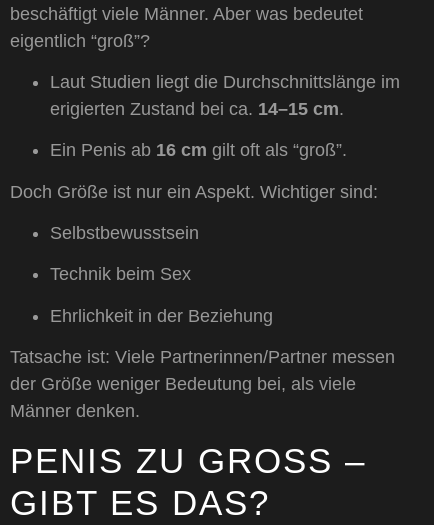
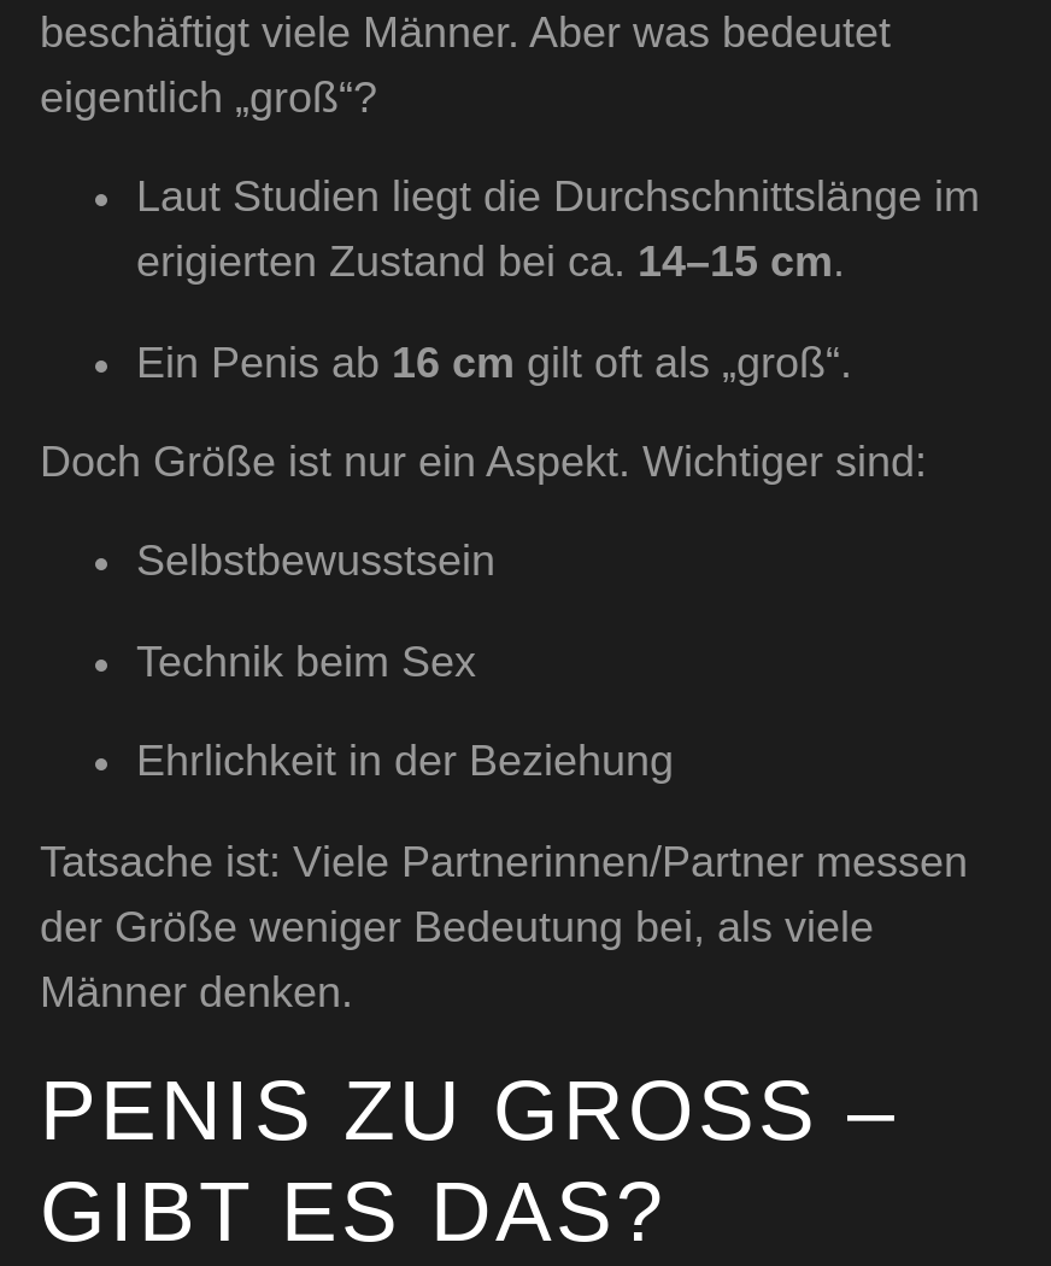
- eigentlich “groß”?
+ eigentlich „groß“?

- Ein Penis ab 16 cm gilt oft als “groß”.
+ Ein Penis ab 16 cm gilt oft als „groß“.
